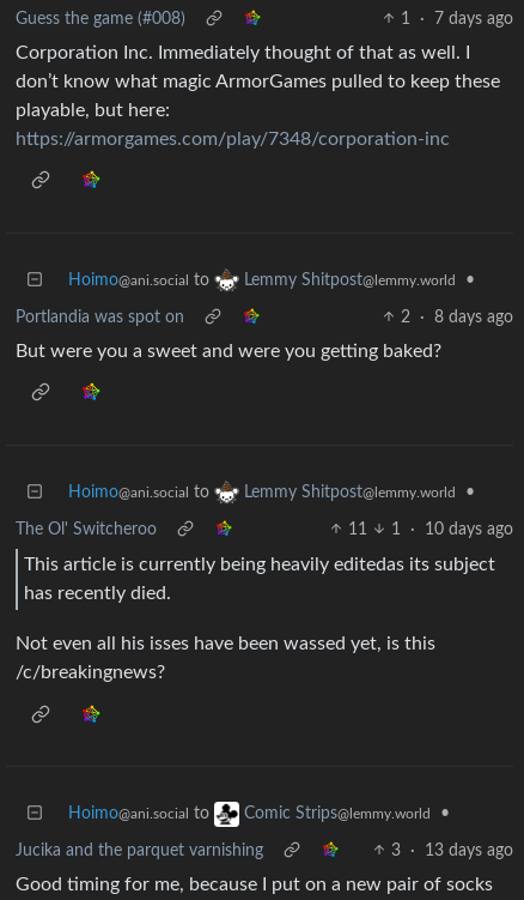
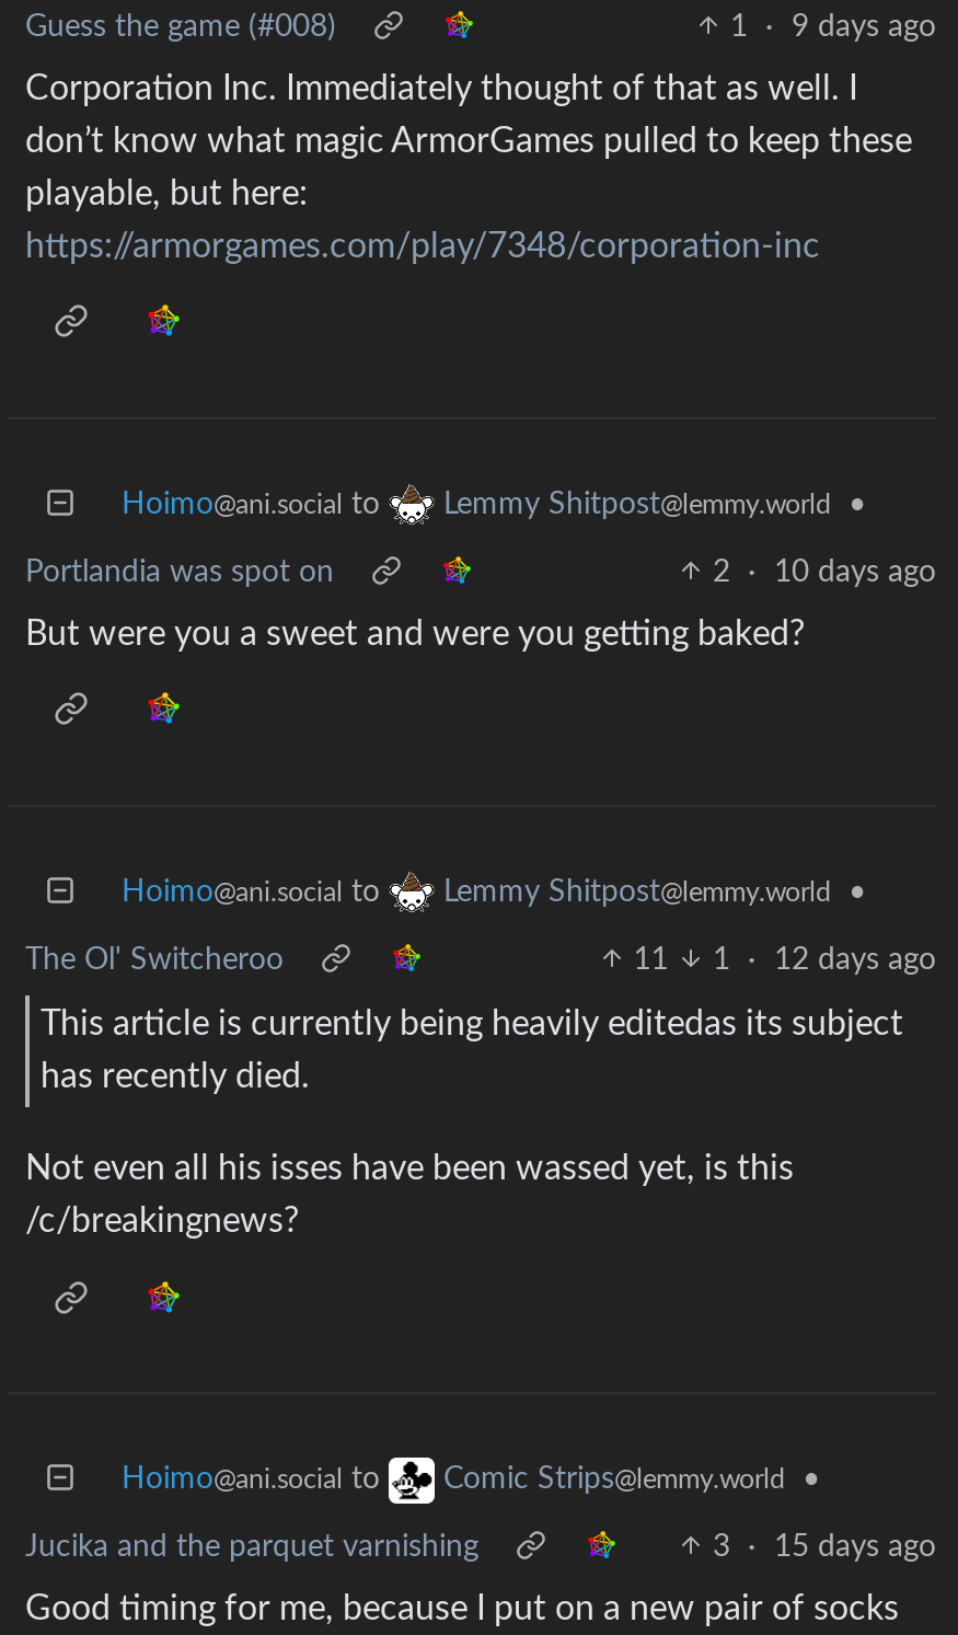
- 1 · 7 days ago
+ 1 · 9 days ago

- 2 · 8 days ago
+ 2 · 10 days ago

- 11 1 · 10 days ago
+ 11 1 · 12 days ago

- 3 · 13 days ago
+ 3 · 15 days ago
